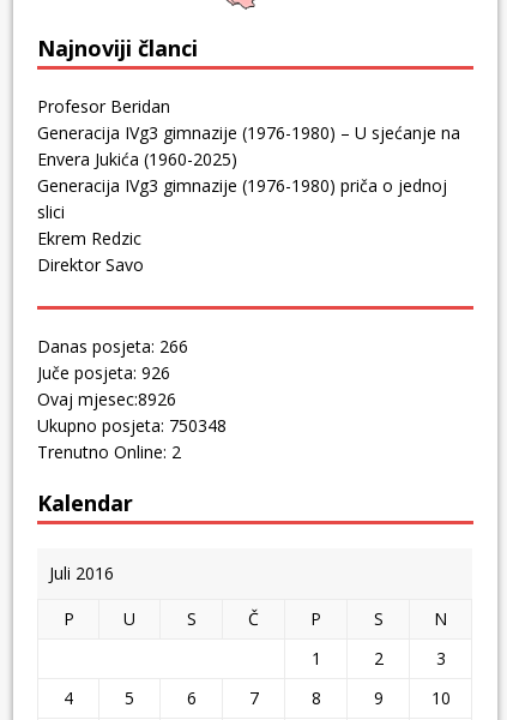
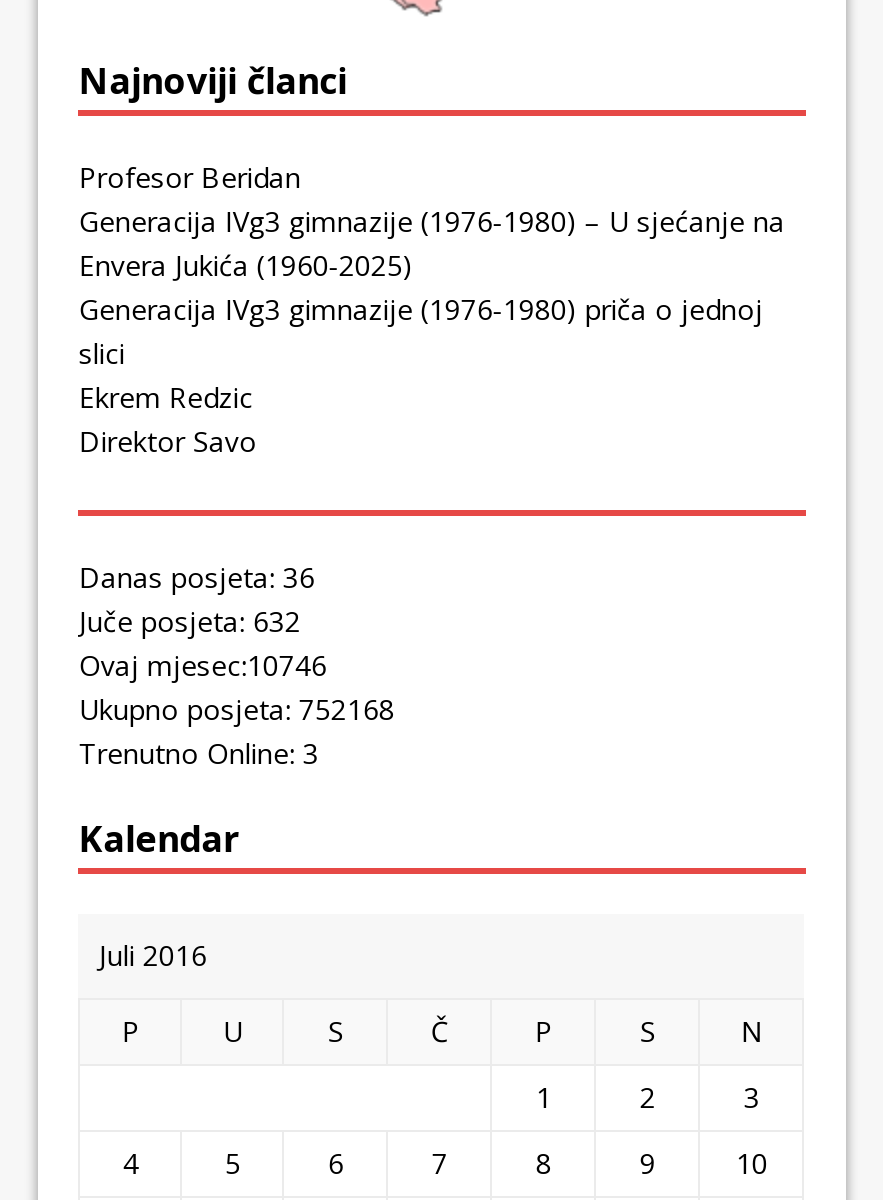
- Danas posjeta: 266
+ Danas posjeta: 36

- Juče posjeta: 926
+ Juče posjeta: 632

- Ovaj mjesec:8926
+ Ovaj mjesec:10746

- Ukupno posjeta: 750348
+ Ukupno posjeta: 752168

- Trenutno Online: 2
+ Trenutno Online: 3
